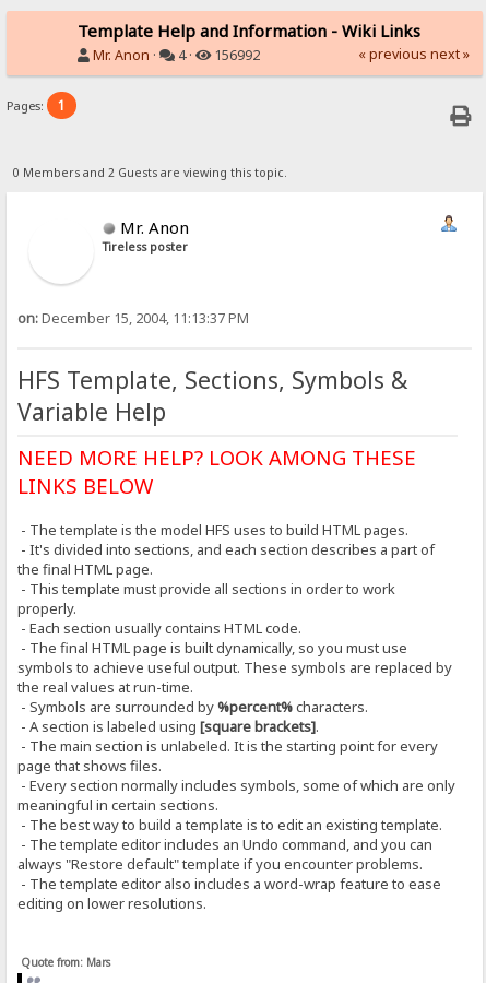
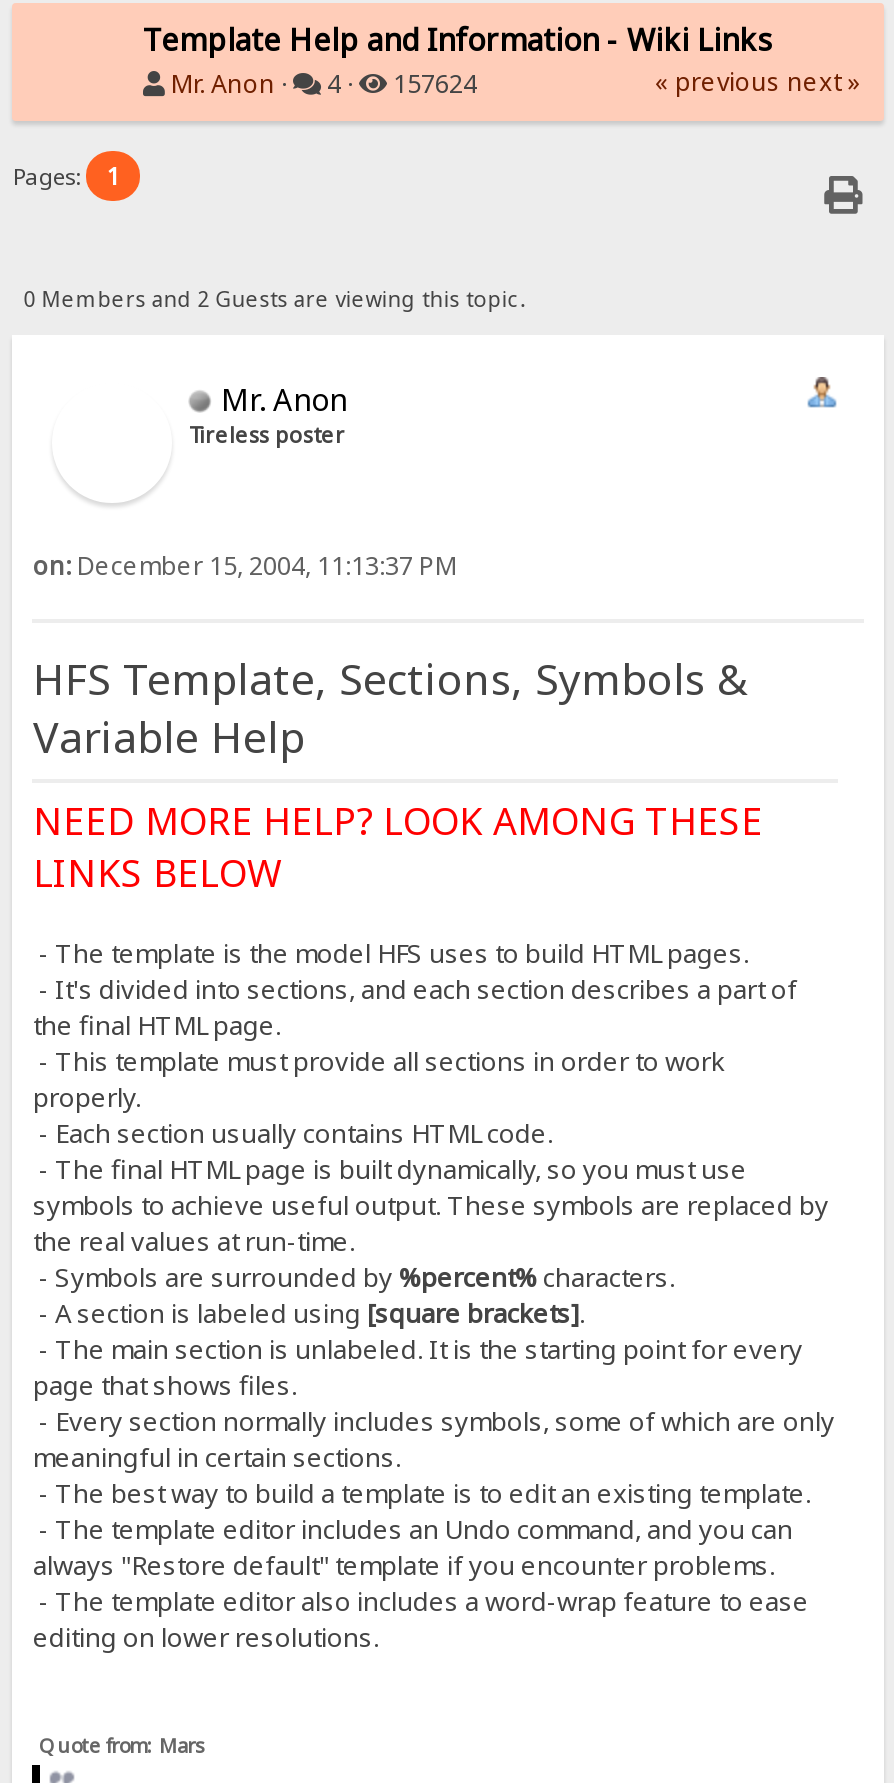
- Mr. Anon · 4 · 156992
+ Mr. Anon · 4 · 157624
